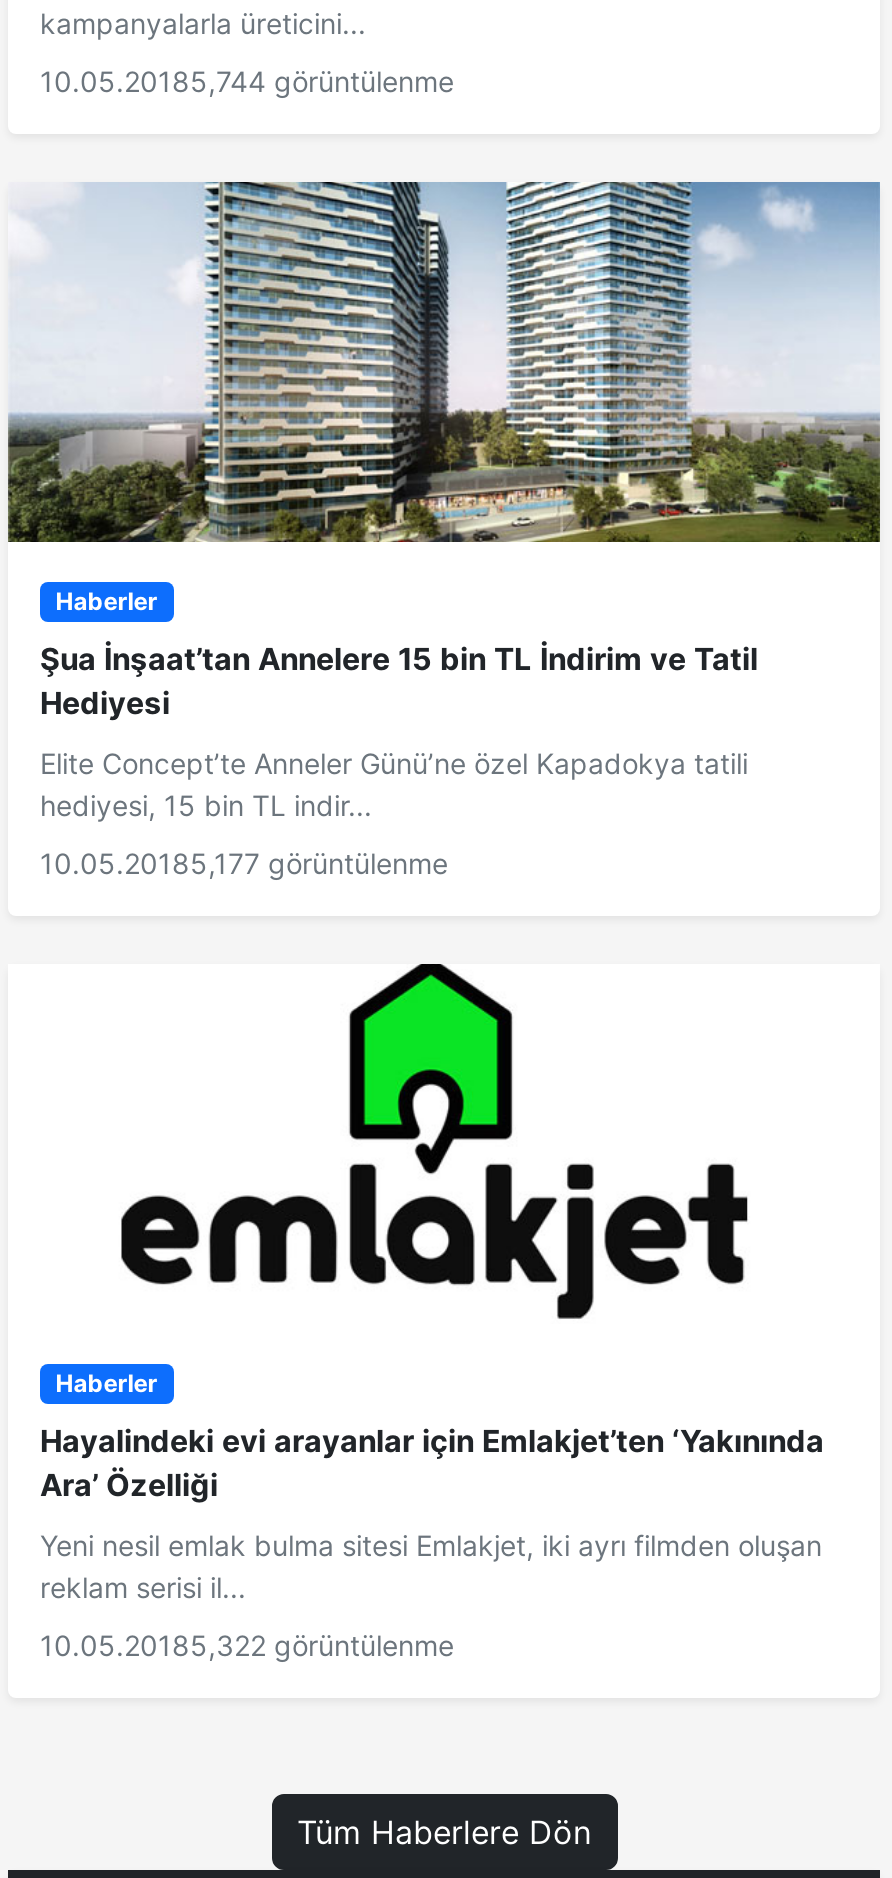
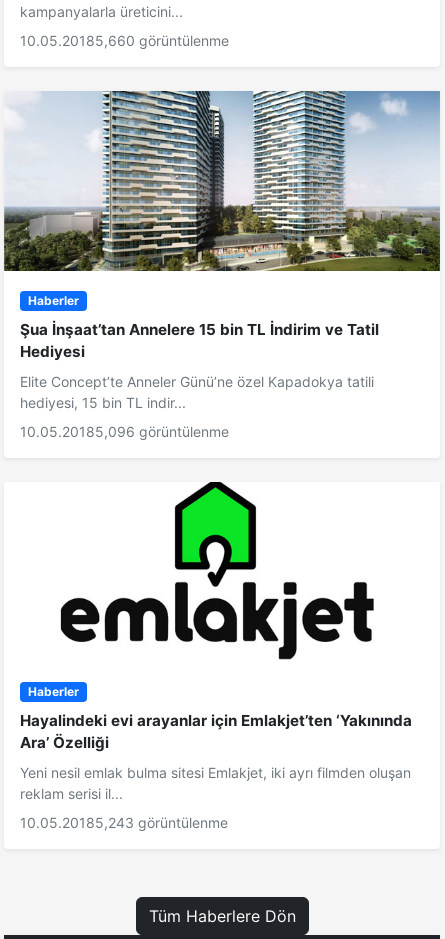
- 10.05.20185,744 görüntülenme
+ 10.05.20185,660 görüntülenme

- 10.05.20185,177 görüntülenme
+ 10.05.20185,096 görüntülenme

- 10.05.20185,322 görüntülenme
+ 10.05.20185,243 görüntülenme
